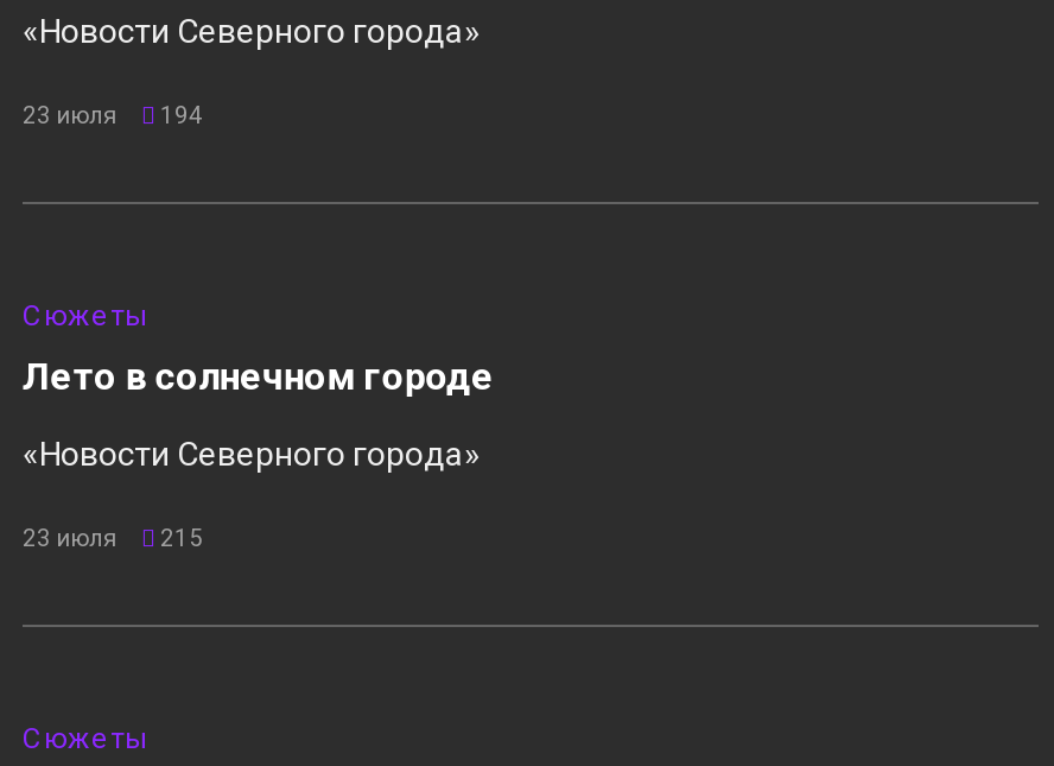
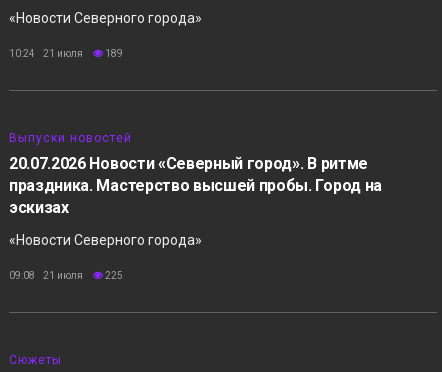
- 23 июля
- 194
+ 10:24 21 июля
+ 189

- Сюжеты
+ Выпуски новостей

- Лето в солнечном городе
+ 20.07.2026 Новости «Северный город». В ритме
+ праздника. Мастерство высшей пробы. Город на
+ эскизах

- 23 июля
- 215
+ 09:08 21 июля
+ 225
